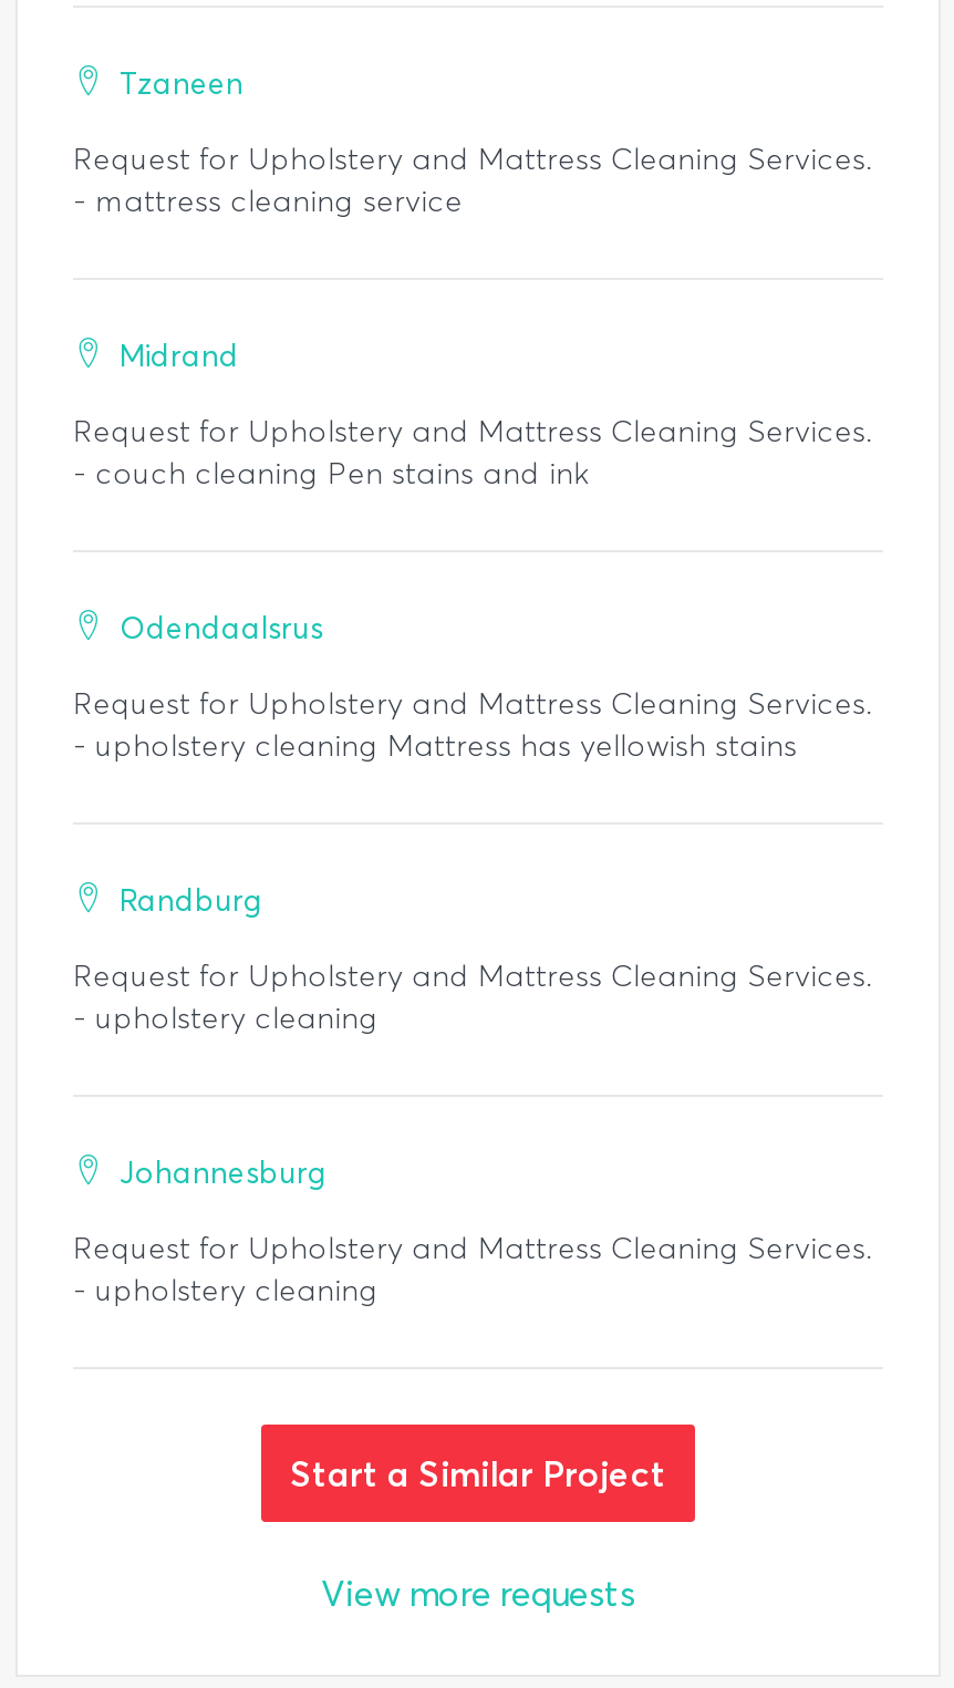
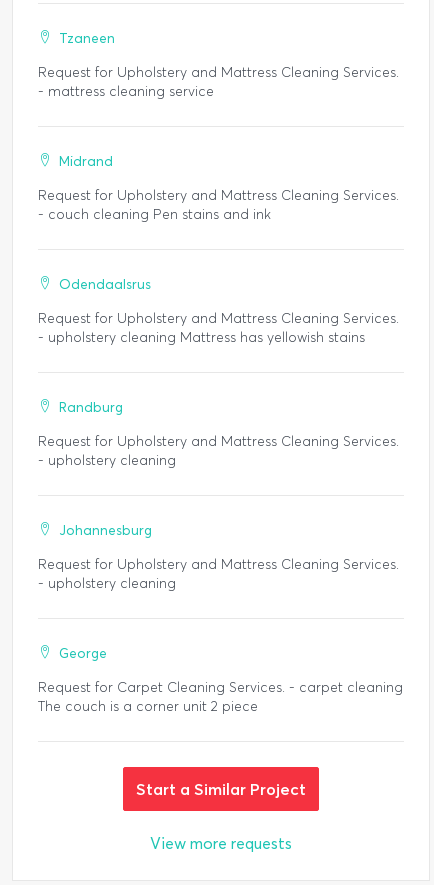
+ George
+ Request for Carpet Cleaning Services. - carpet cleaning
+ The couch is a corner unit 2 piece
